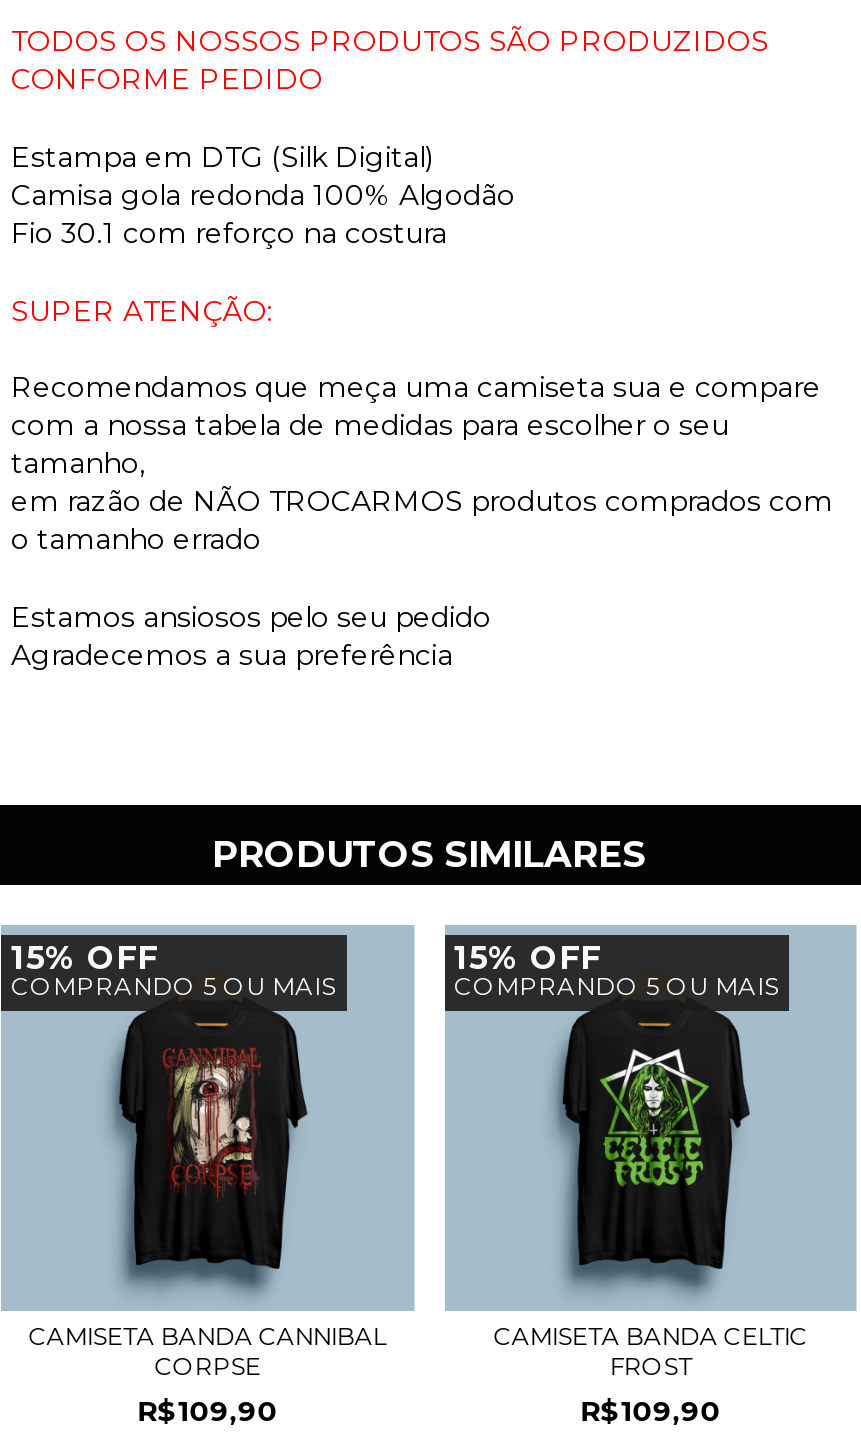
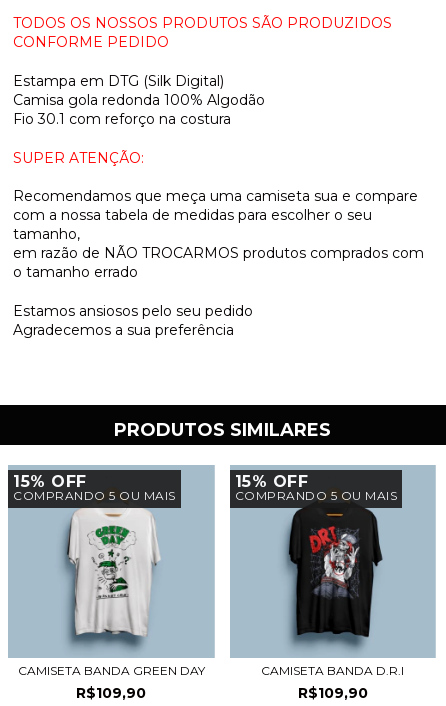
- [image]
- CAMISETA BANDA CANNIBAL
- CORPSE
+ [image]
+ CAMISETA BANDA GREEN DAY

- [image]
+ [image]

- CAMISETA BANDA CELTIC
- FROST
+ CAMISETA BANDA D.R.I
